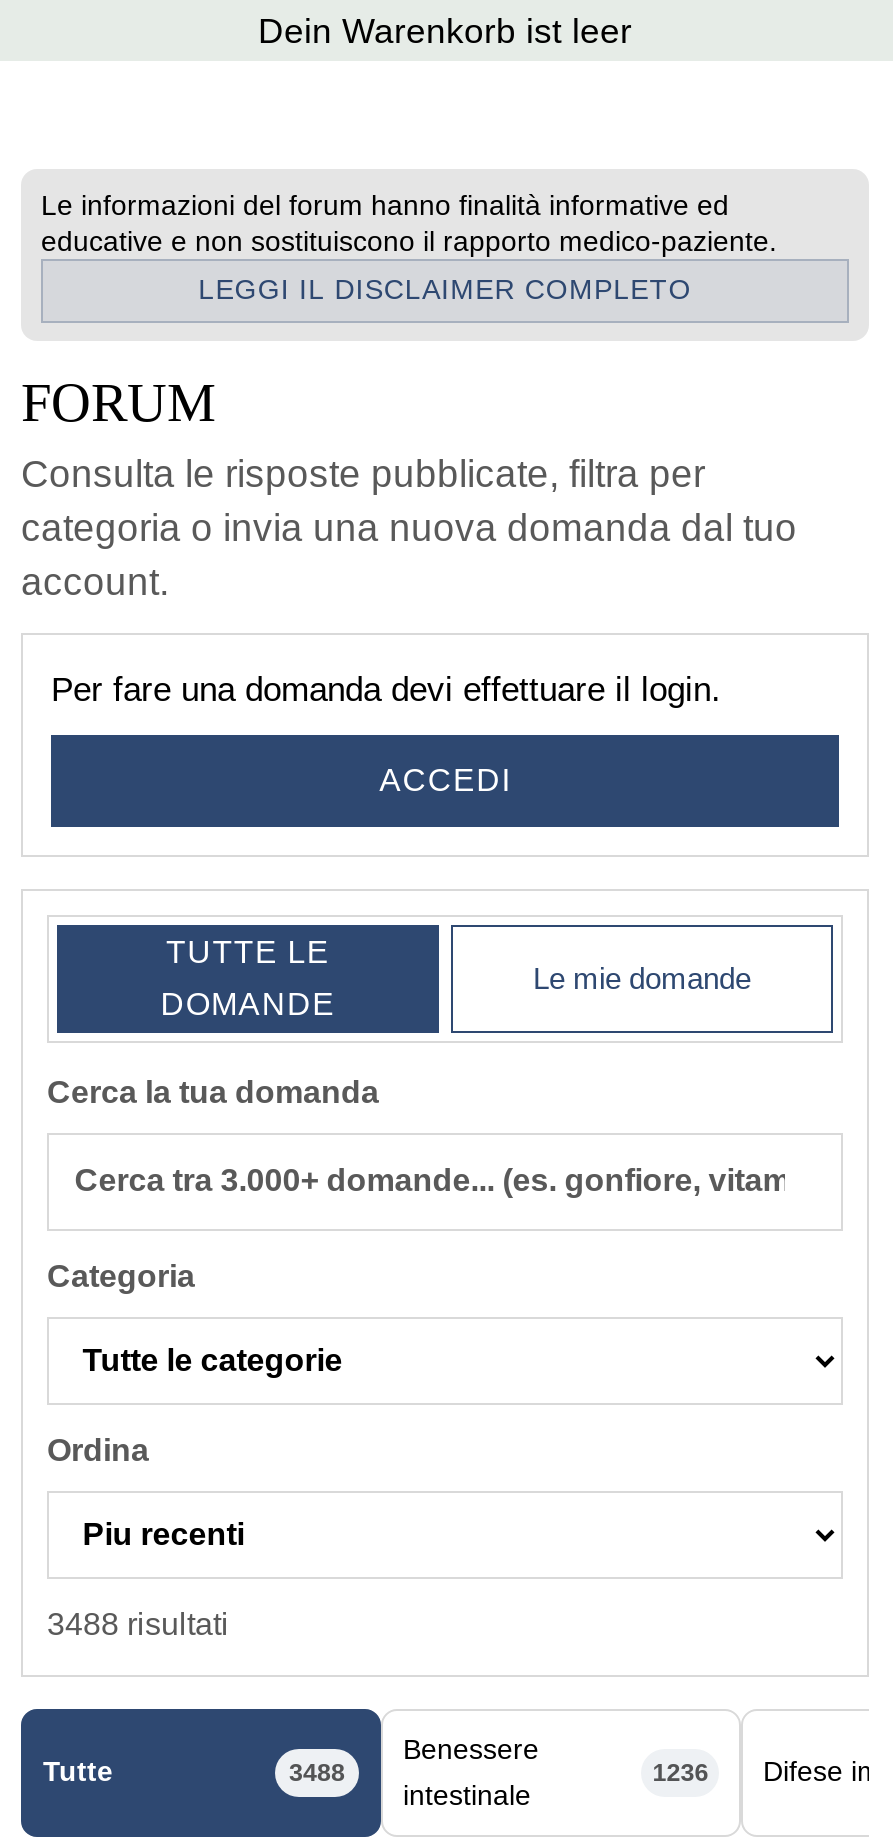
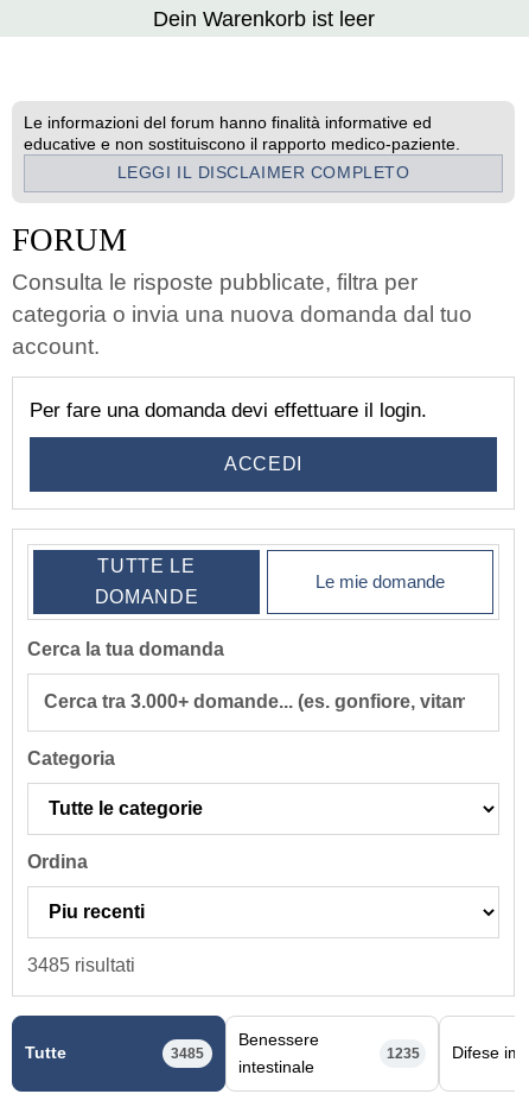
- 3488 risultati
+ 3485 risultati

- 3488
+ 3485

- 1236
+ 1235
